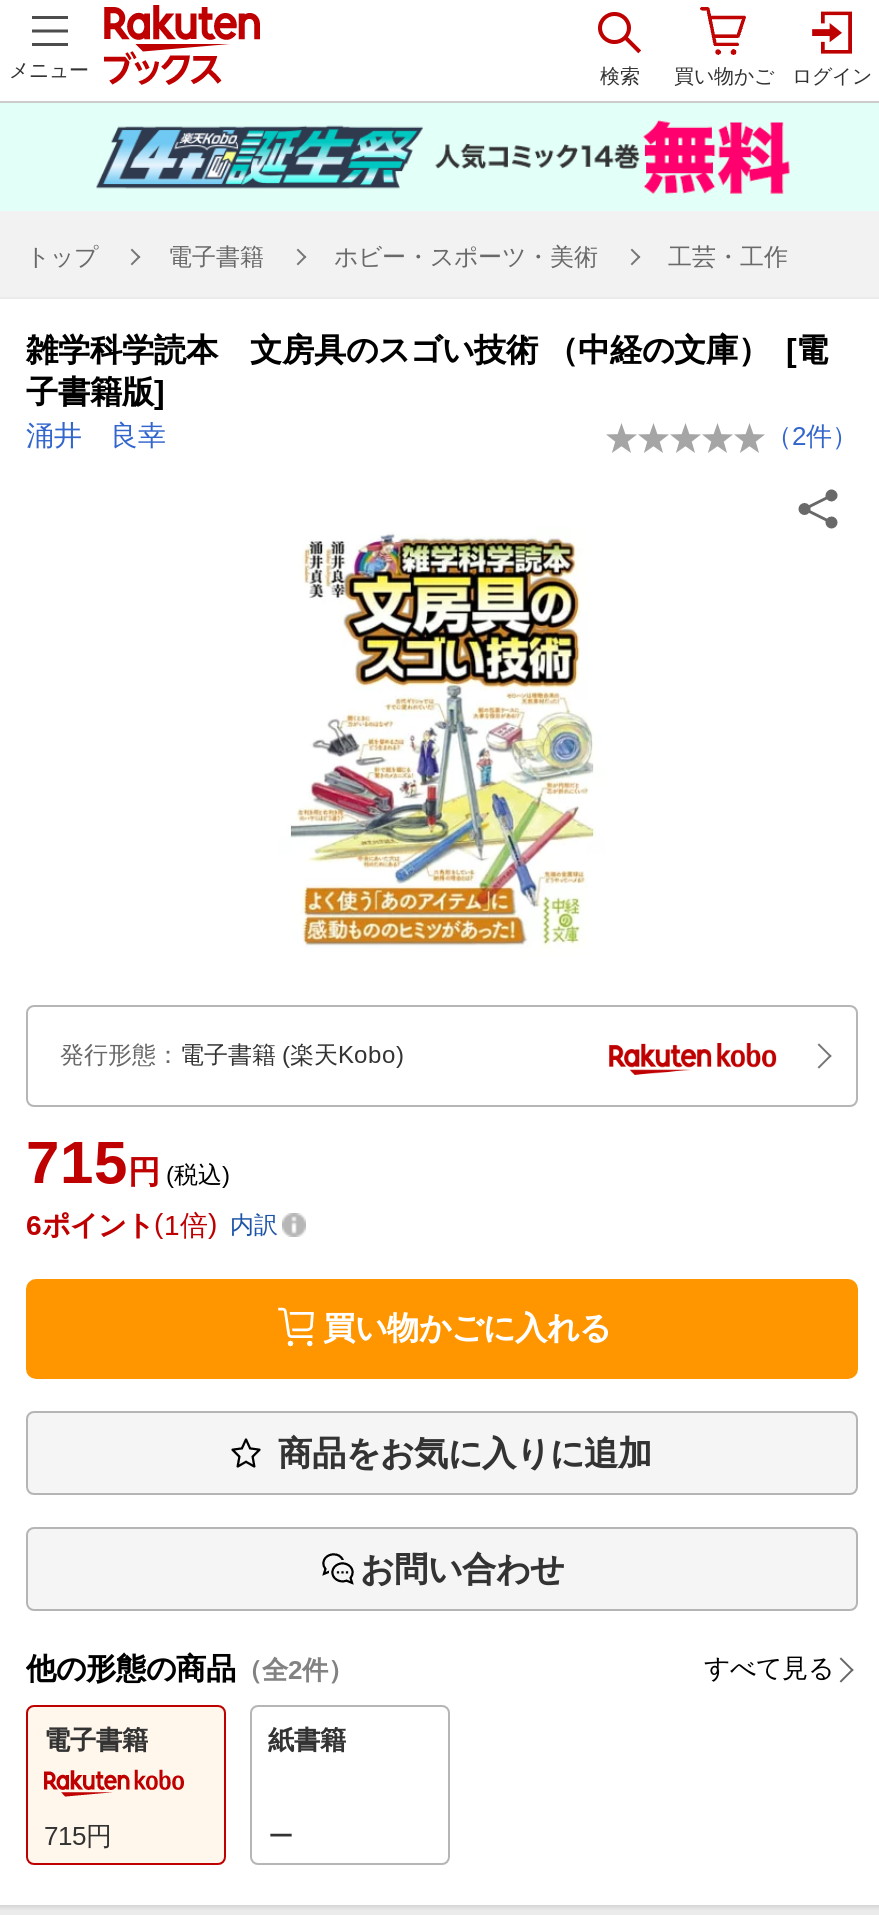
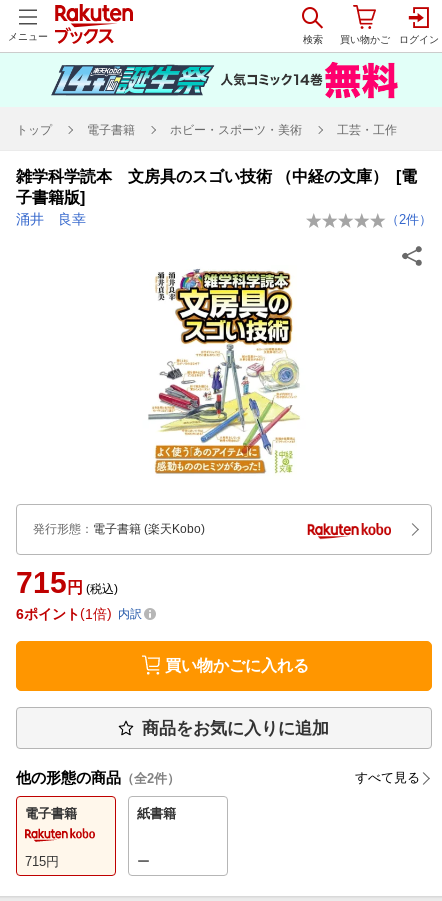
- お問い合わせ
